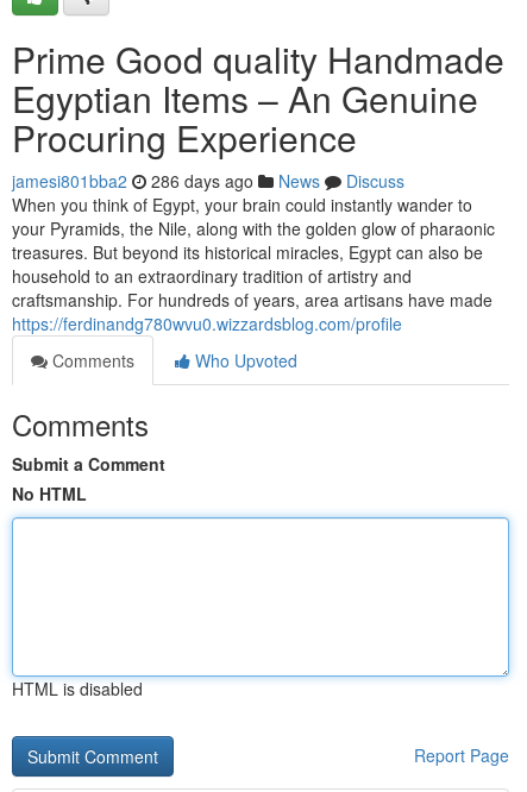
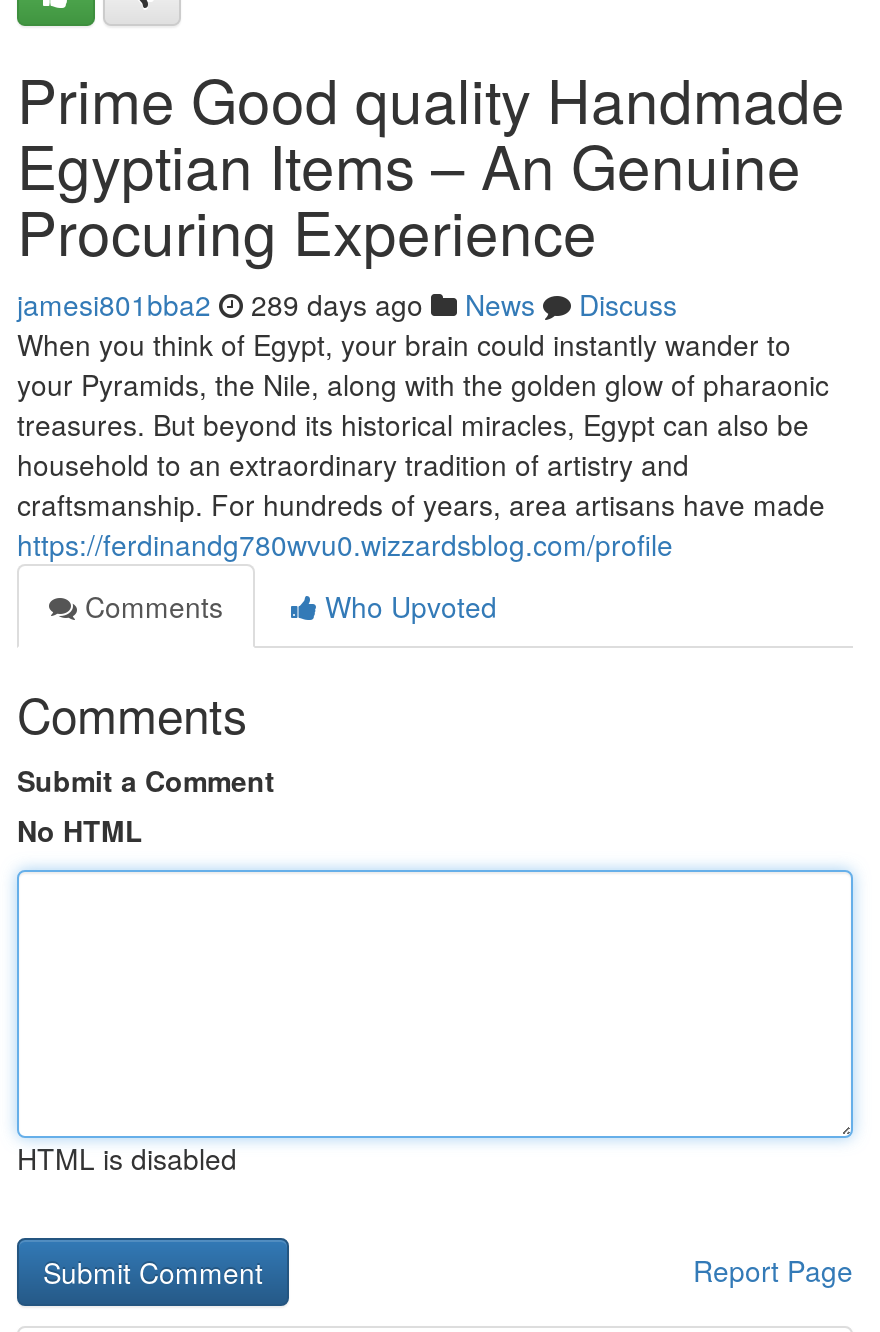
- jamesi801bba2 286 days ago News Discuss
+ jamesi801bba2 289 days ago News Discuss
